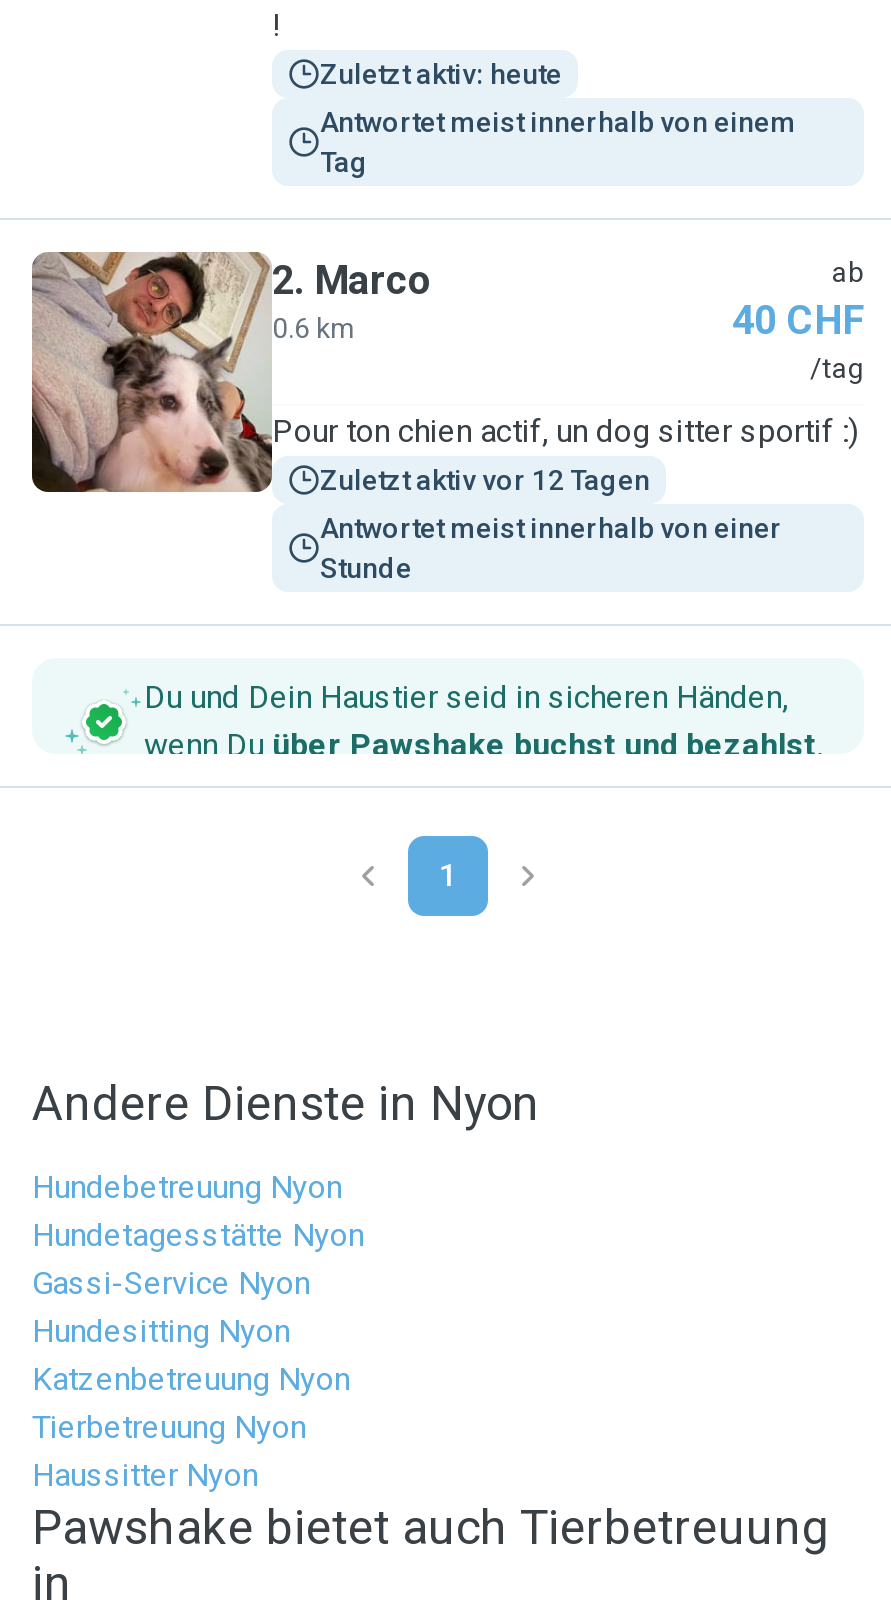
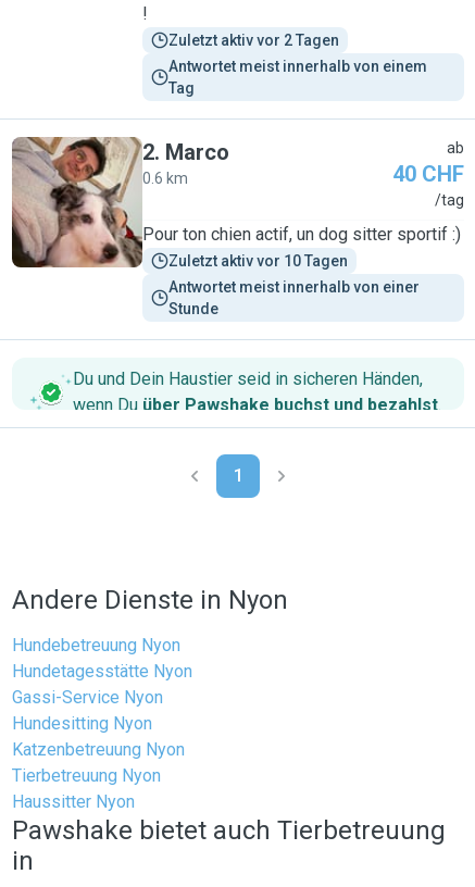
- Zuletzt aktiv: heute
+ Zuletzt aktiv vor 2 Tagen

- Zuletzt aktiv vor 12 Tagen
+ Zuletzt aktiv vor 10 Tagen
